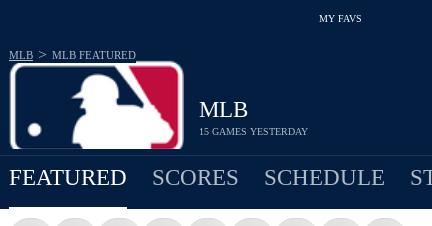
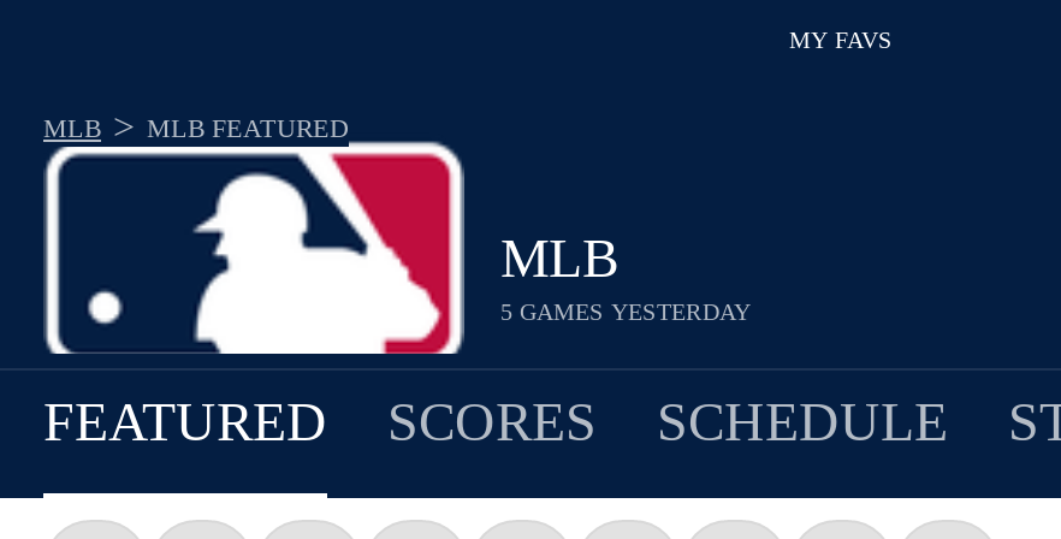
- 15 GAMES YESTERDAY
+ 5 GAMES YESTERDAY
